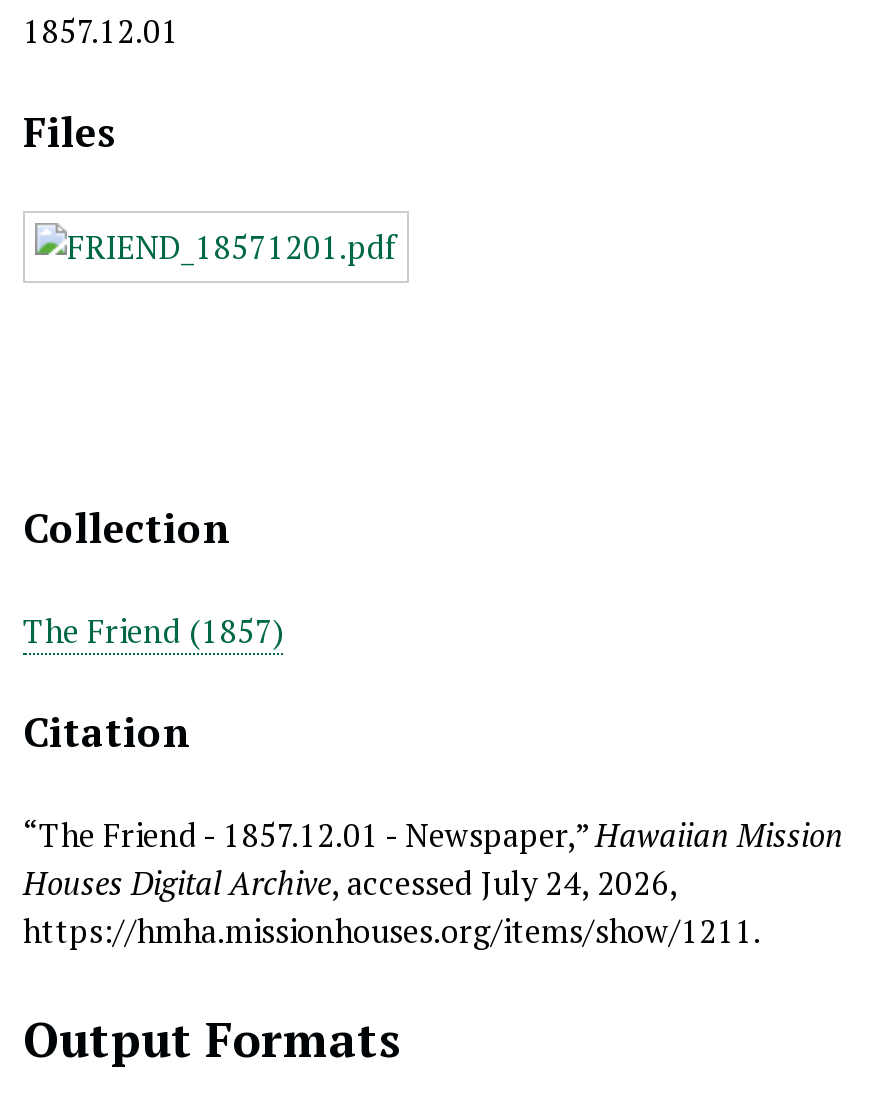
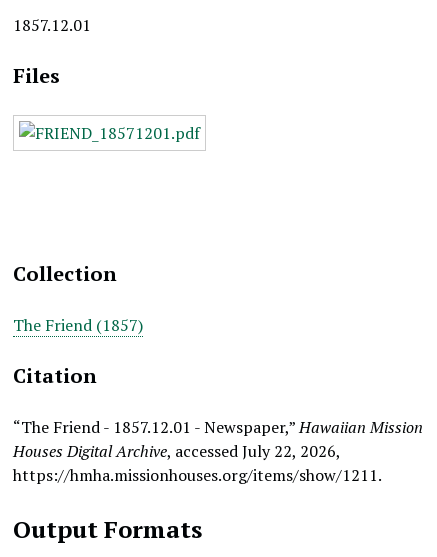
- Houses Digital Archive, accessed July 24, 2026,
+ Houses Digital Archive, accessed July 22, 2026,
